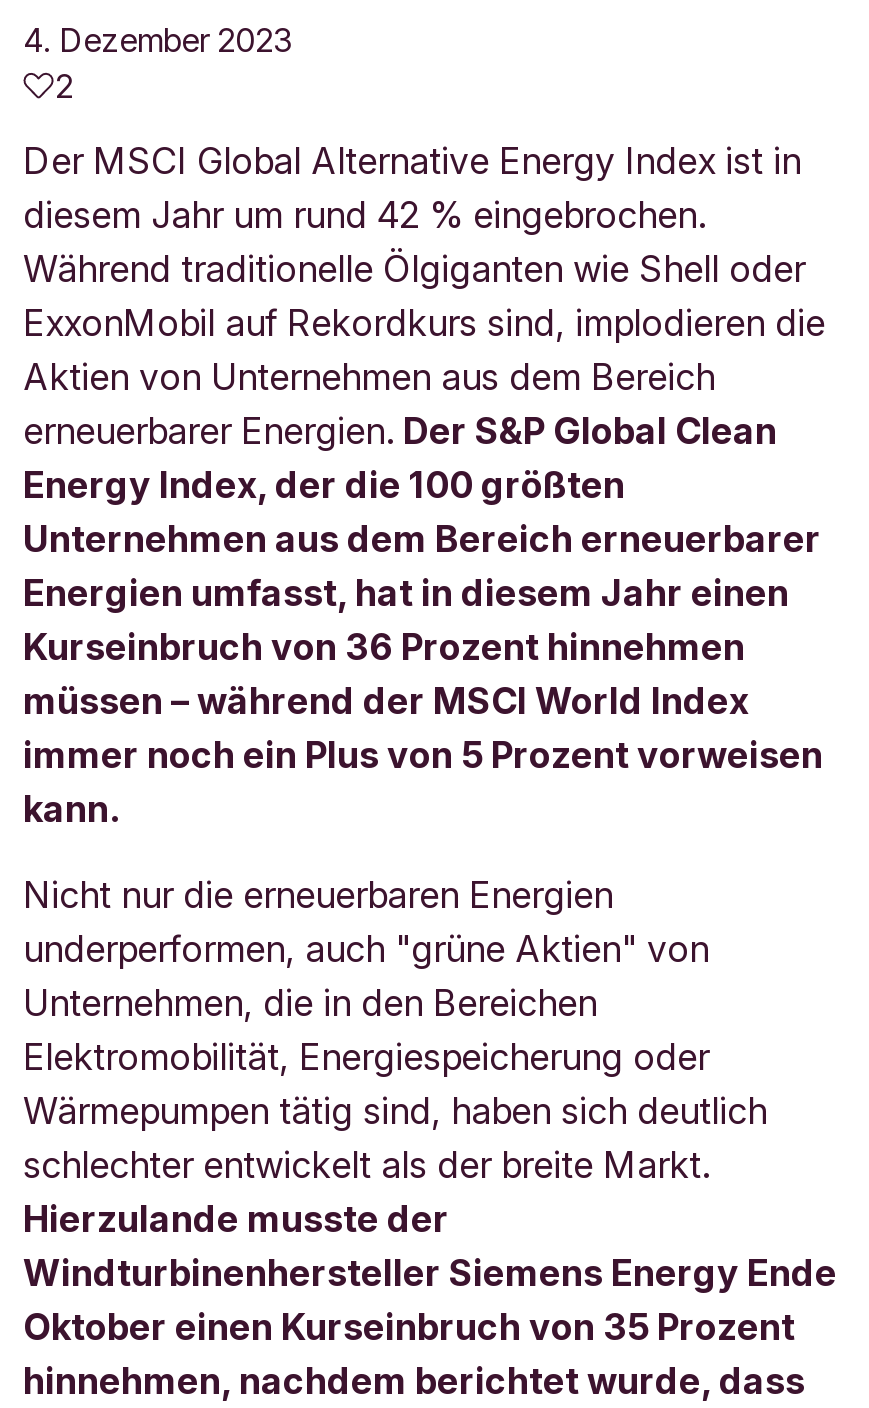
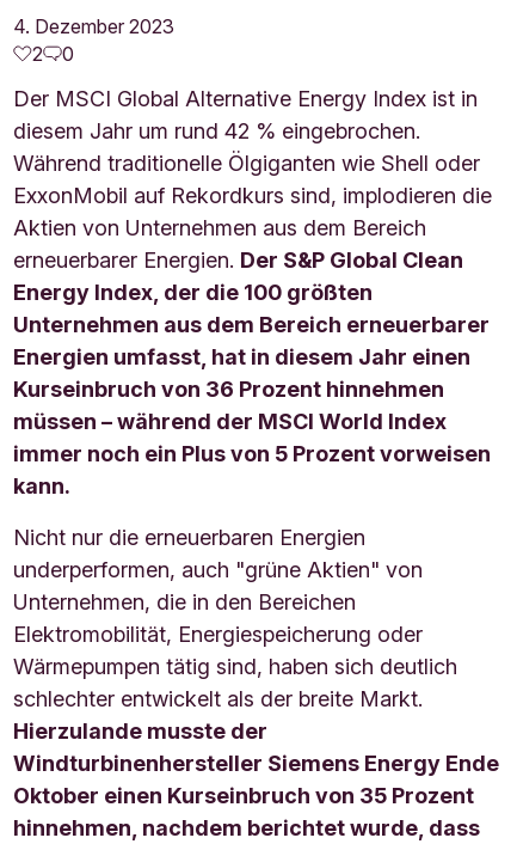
+ 0
